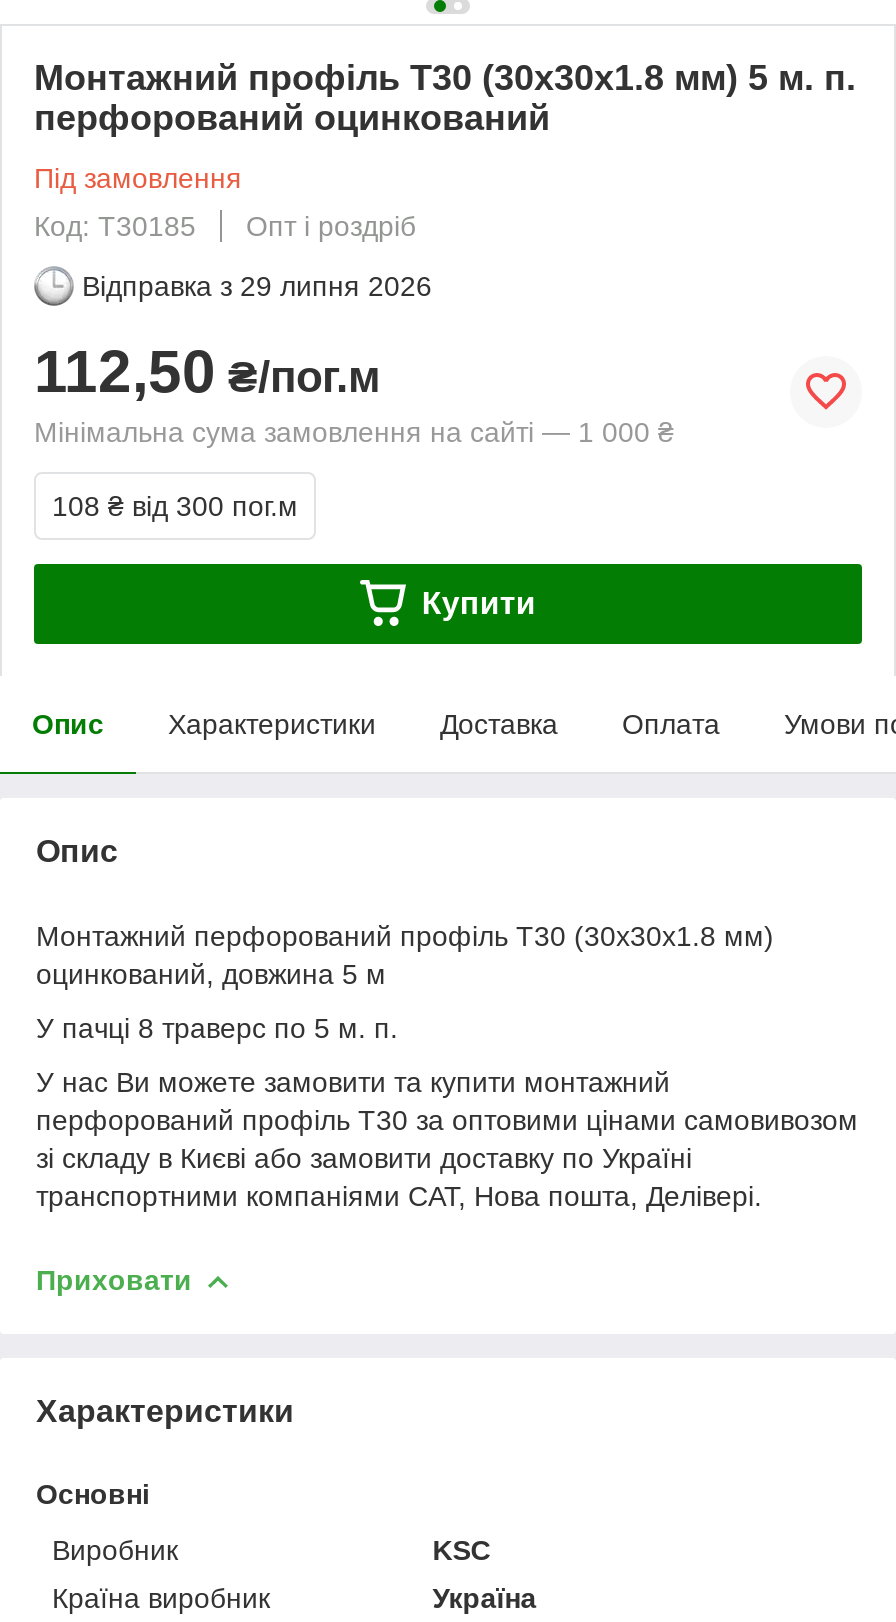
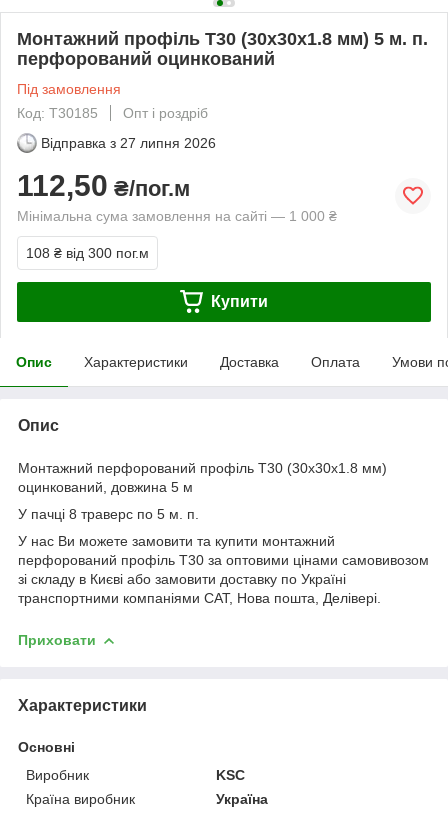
- Відправка з 29 липня 2026
+ Відправка з 27 липня 2026
